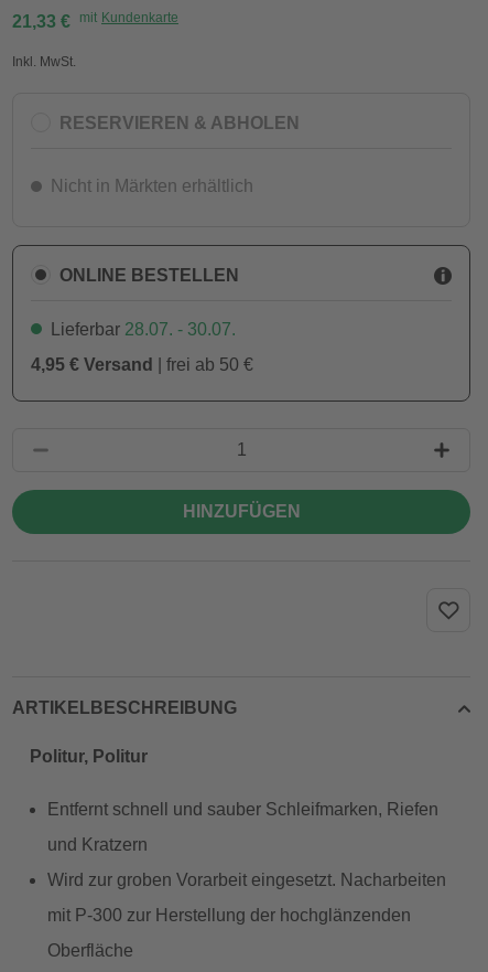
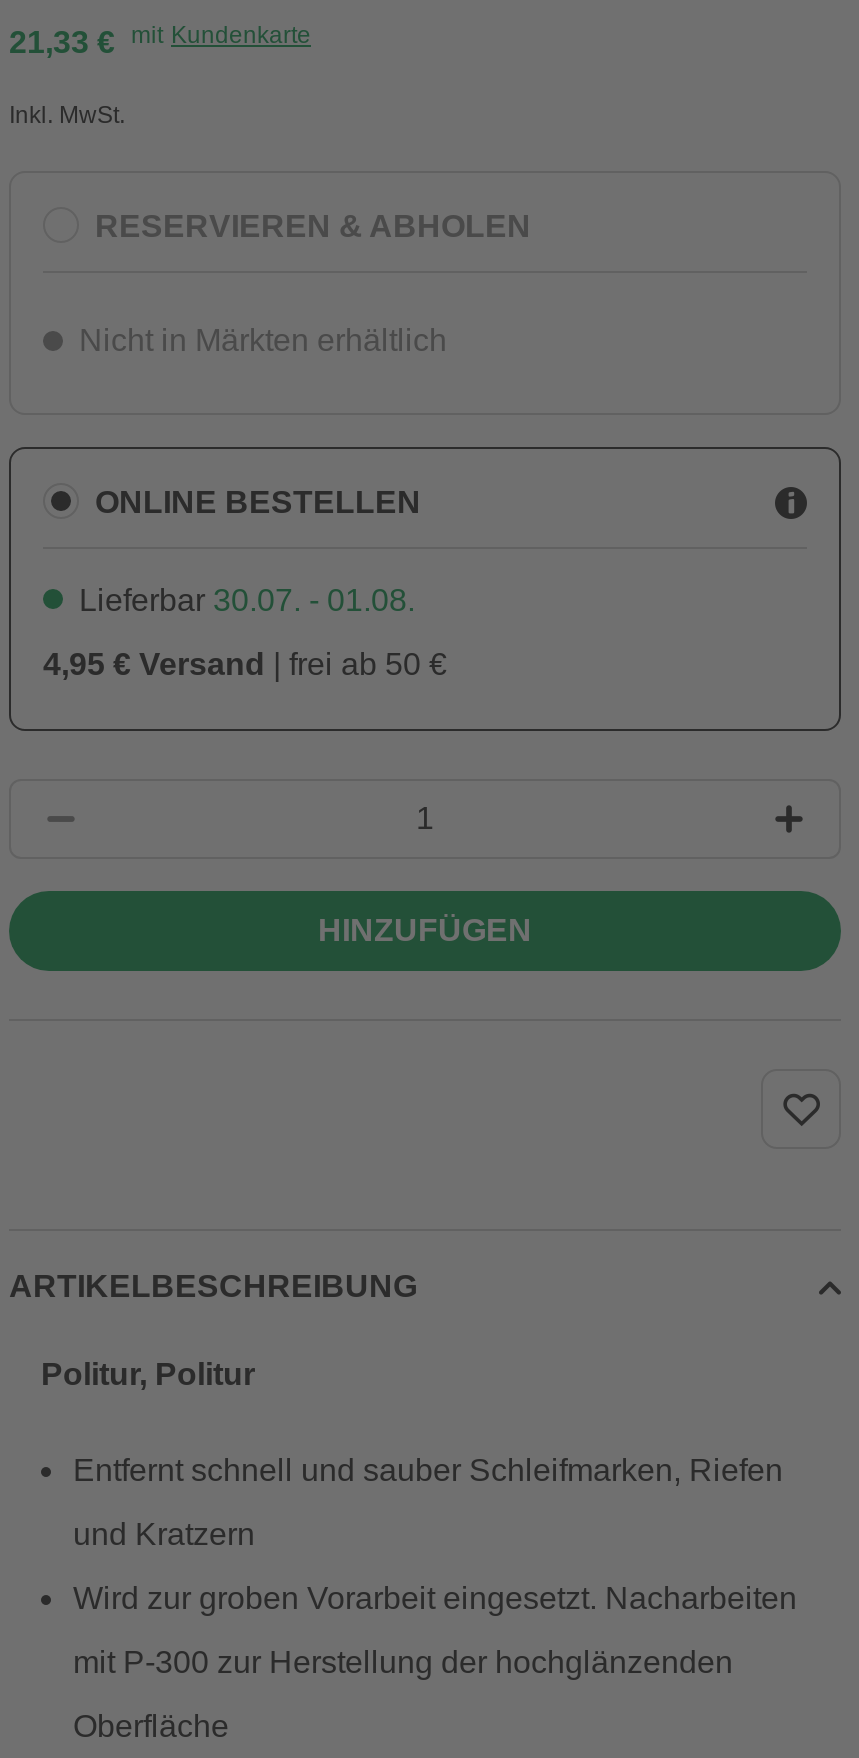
- Lieferbar 28.07. - 30.07.
+ Lieferbar 30.07. - 01.08.
